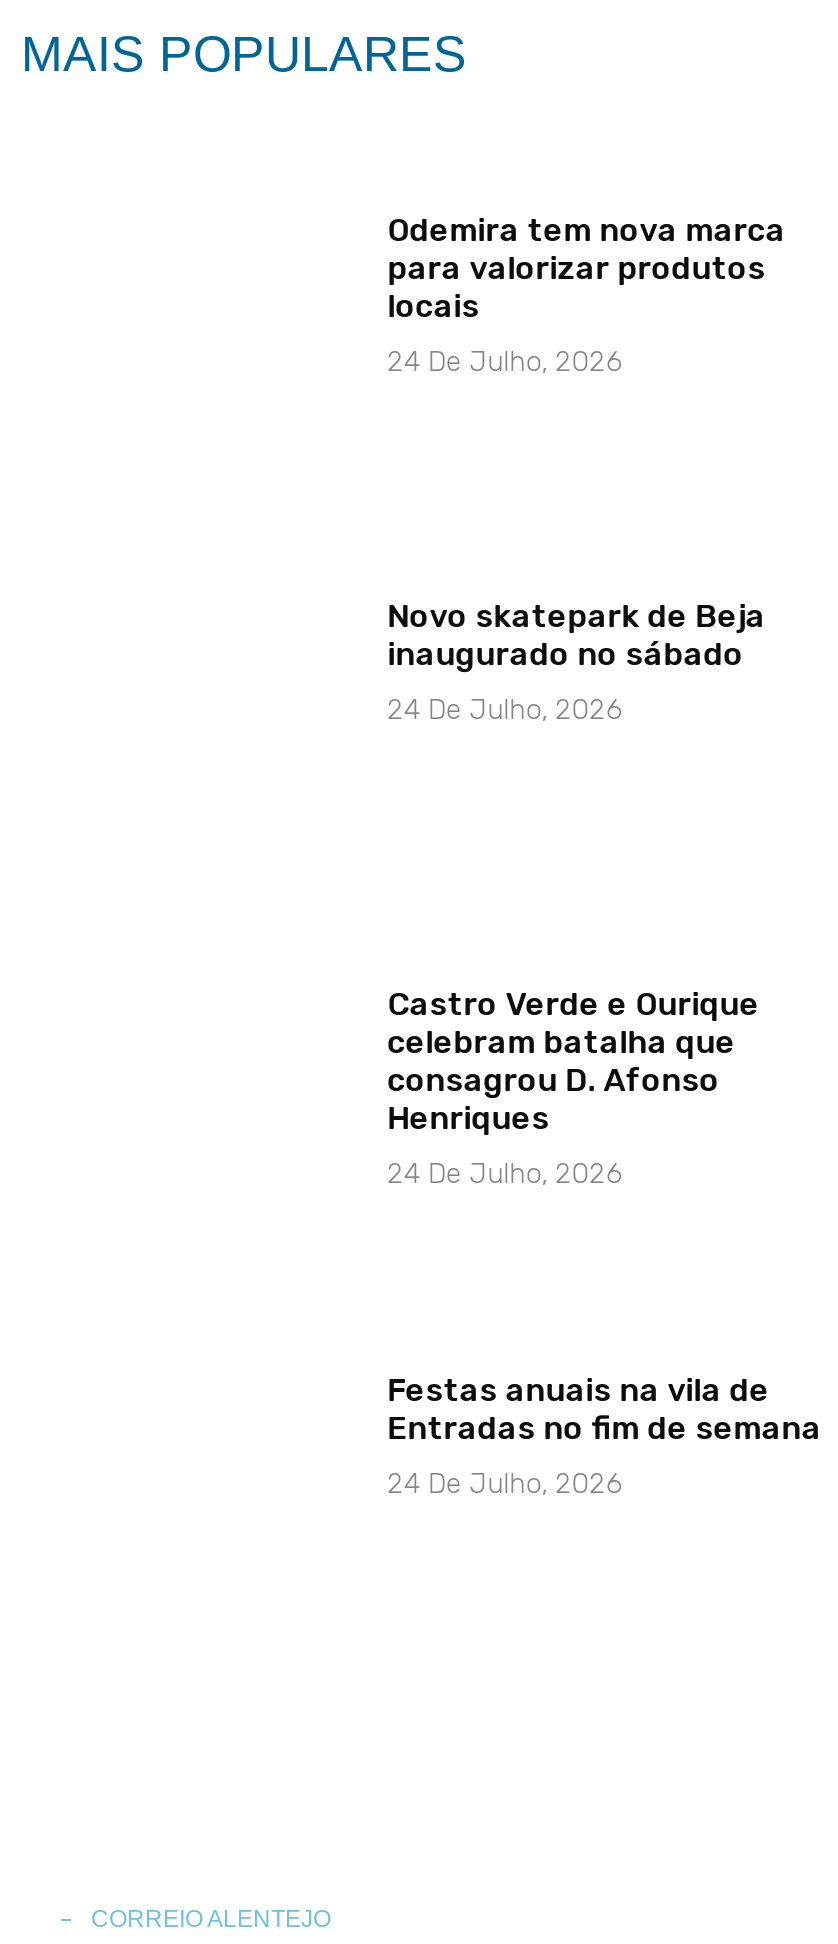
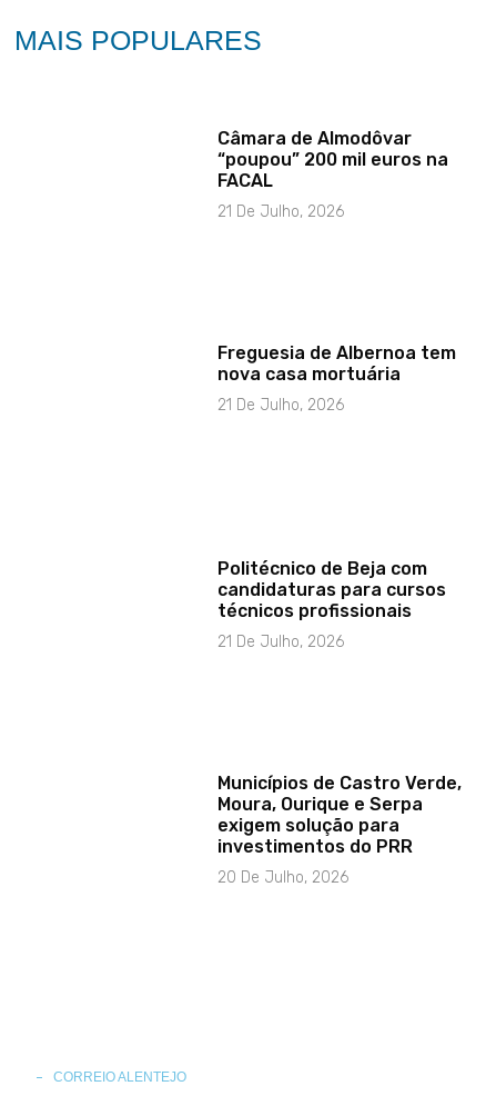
- Odemira tem nova marca
- para valorizar produtos
- locais
+ Câmara de Almodôvar
+ “poupou” 200 mil euros na
+ FACAL

- 24 De Julho, 2026
+ 21 De Julho, 2026

- Novo skatepark de Beja
- inaugurado no sábado
+ Freguesia de Albernoa tem
+ nova casa mortuária

- 24 De Julho, 2026
+ 21 De Julho, 2026

- Castro Verde e Ourique
- celebram batalha que
- consagrou D. Afonso
- Henriques
+ Politécnico de Beja com
+ candidaturas para cursos
+ técnicos profissionais

- 24 De Julho, 2026
+ 21 De Julho, 2026

- Festas anuais na vila de
- Entradas no fim de semana
+ Municípios de Castro Verde,
+ Moura, Ourique e Serpa
+ exigem solução para
+ investimentos do PRR

- 24 De Julho, 2026
+ 20 De Julho, 2026
